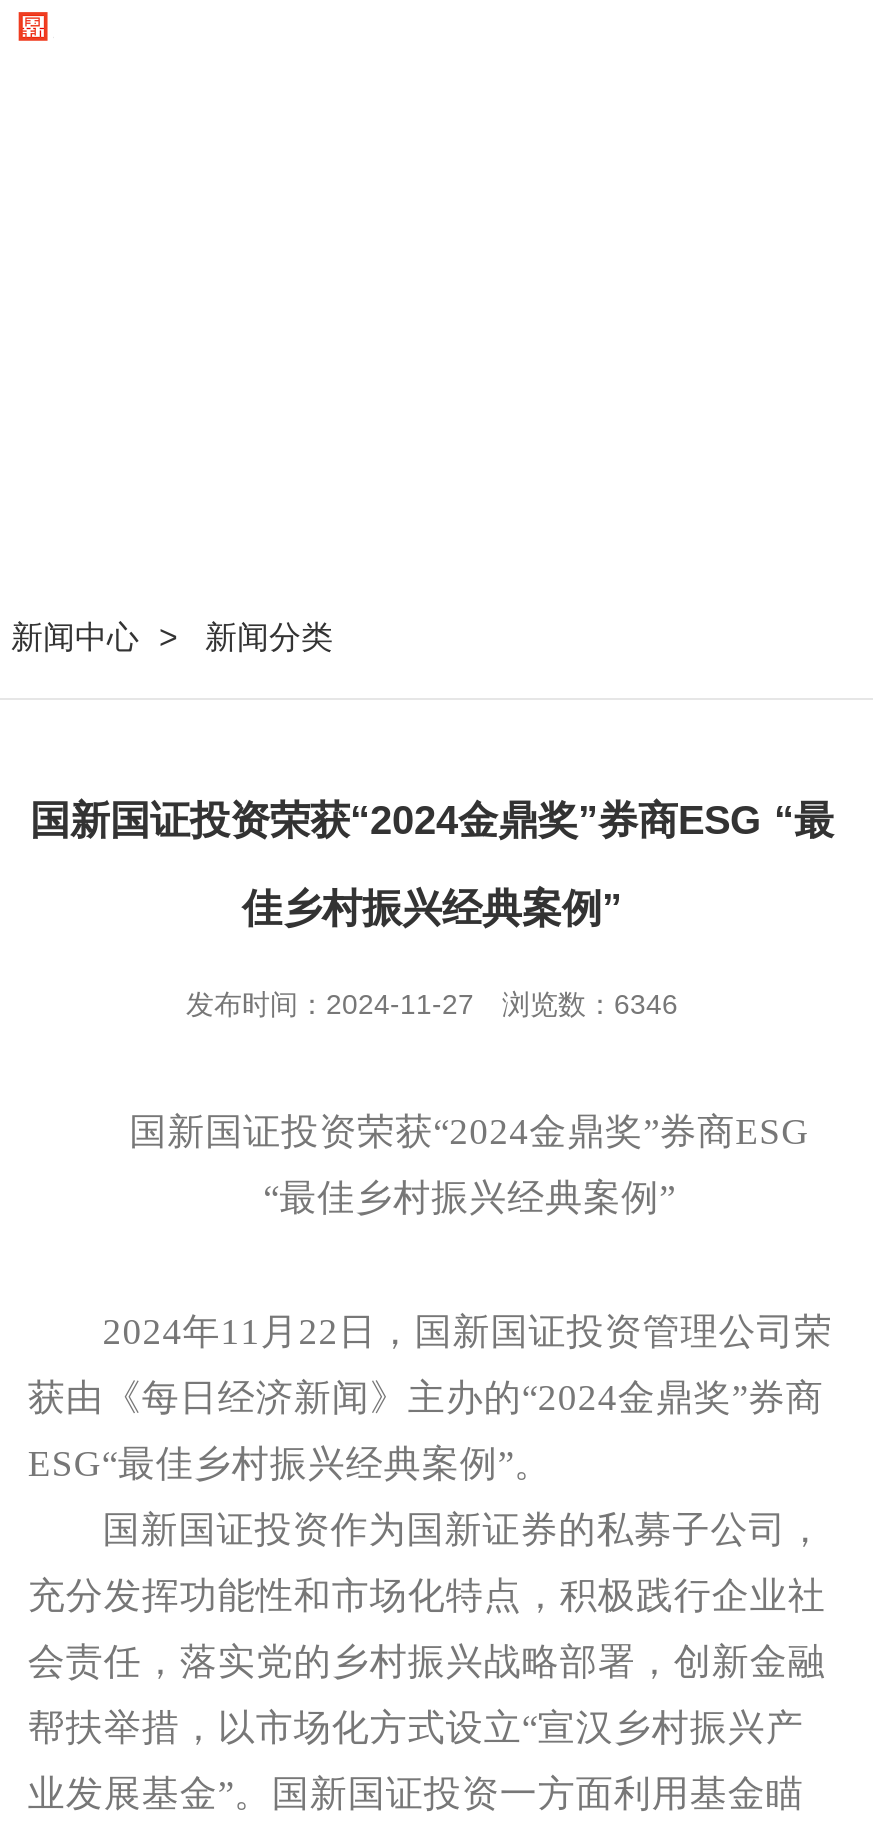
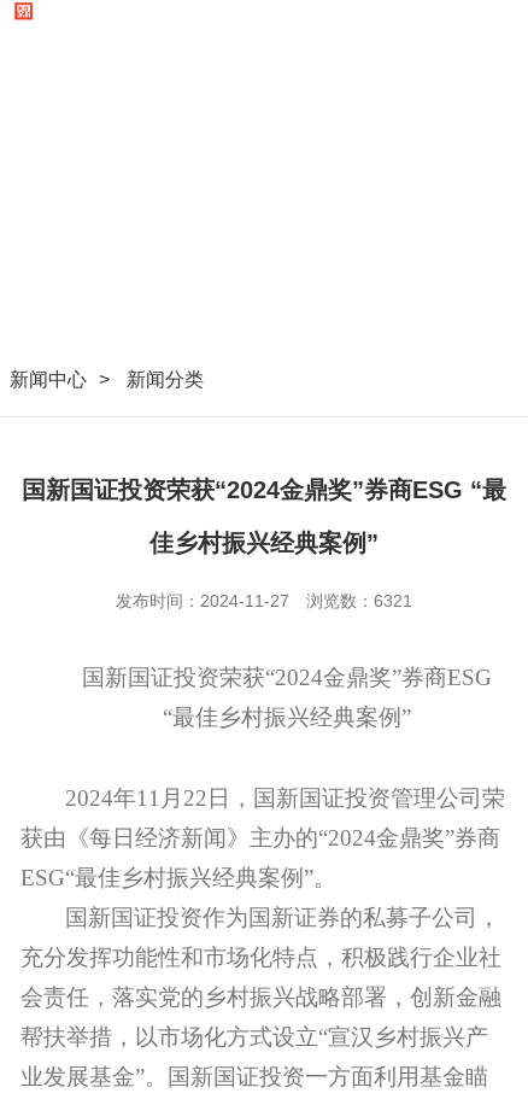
- 发布时间：2024-11-27 浏览数：6346
+ 发布时间：2024-11-27 浏览数：6321
